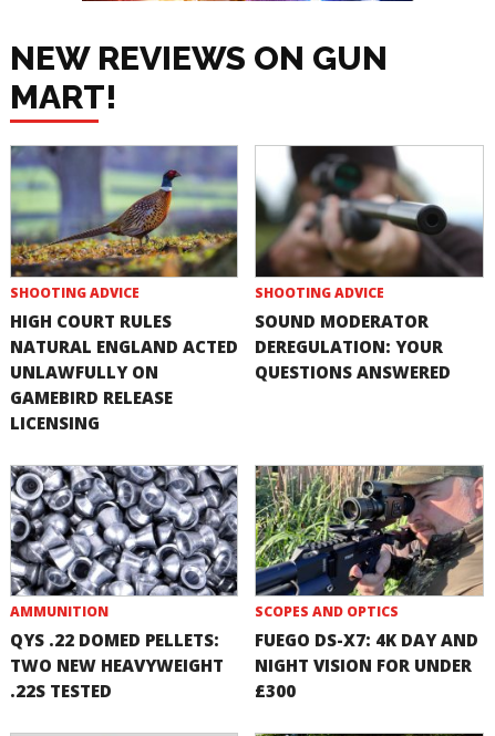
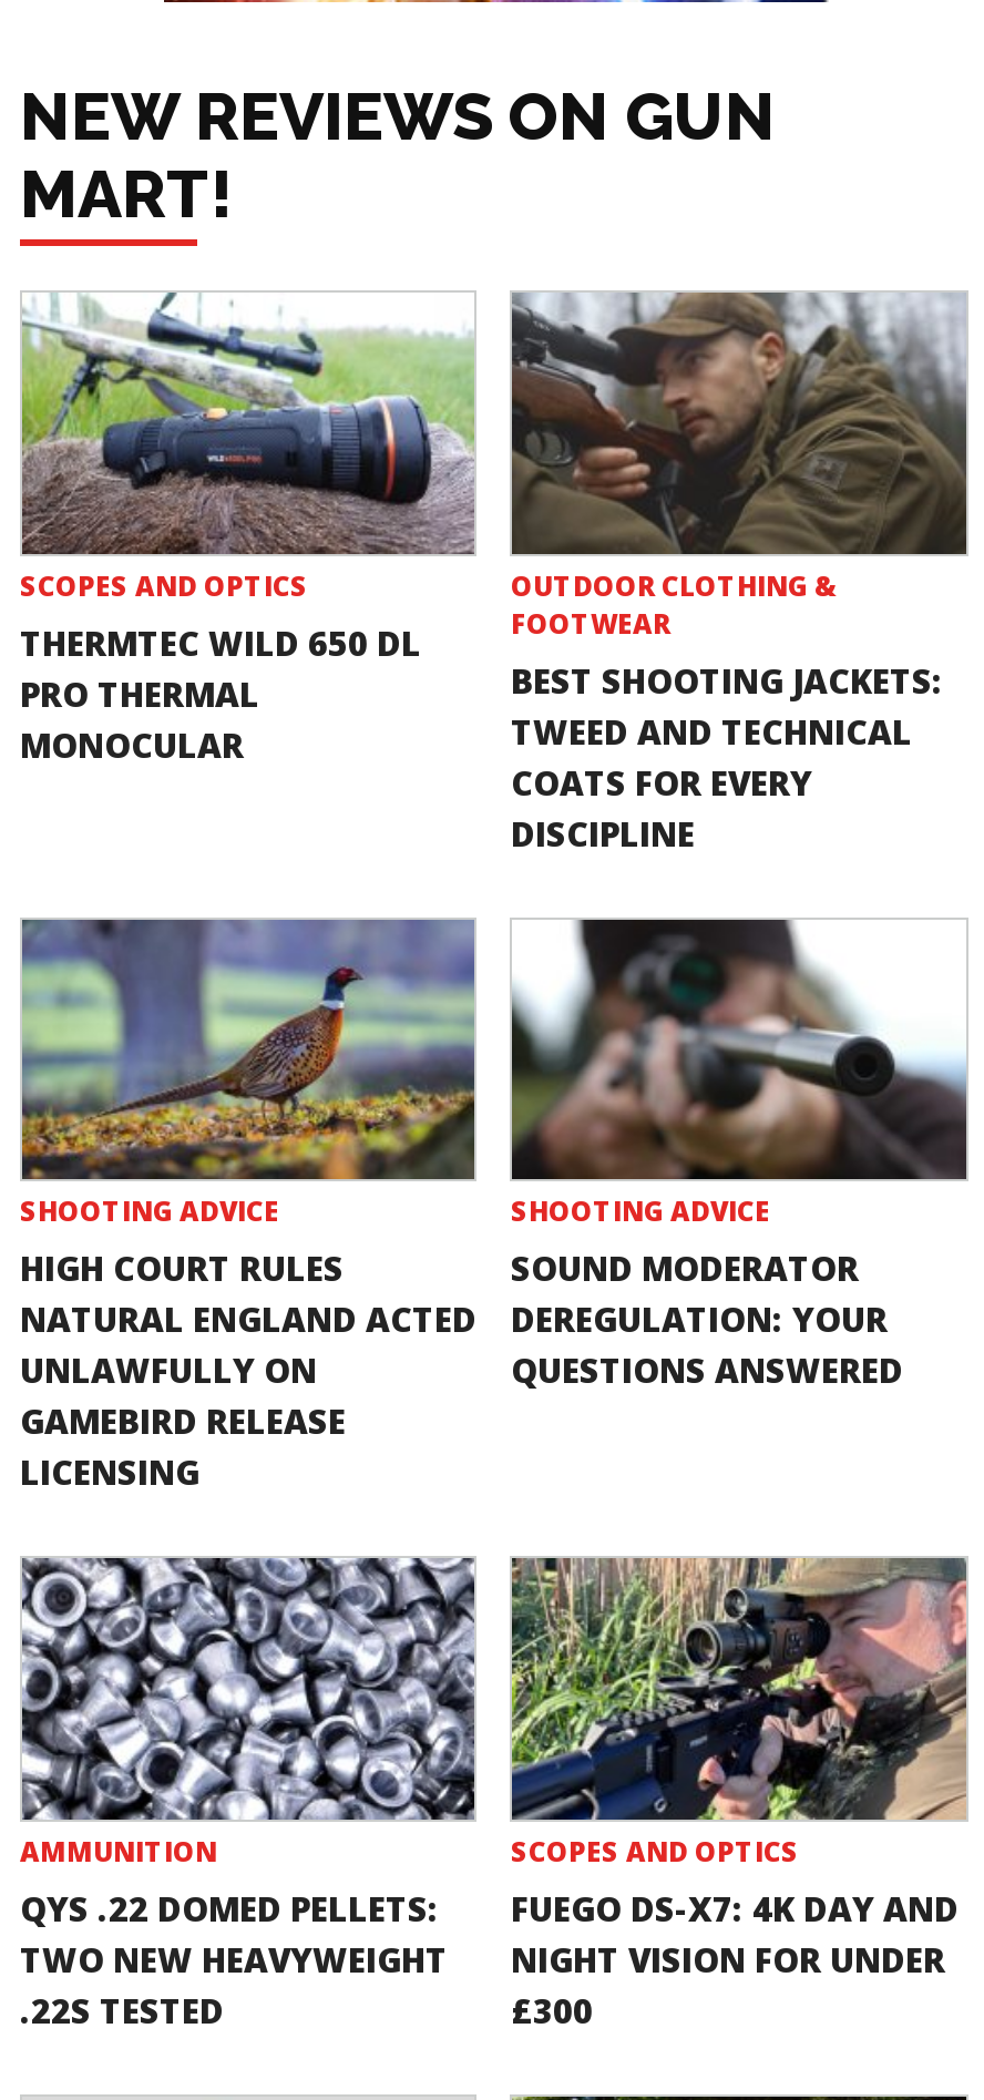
+ [image]
+ SCOPES AND OPTICS
+ THERMTEC WILD 650 DL
+ PRO THERMAL
+ MONOCULAR

+ [image]
+ OUTDOOR CLOTHING &
+ FOOTWEAR
+ BEST SHOOTING JACKETS:
+ TWEED AND TECHNICAL
+ COATS FOR EVERY
+ DISCIPLINE
